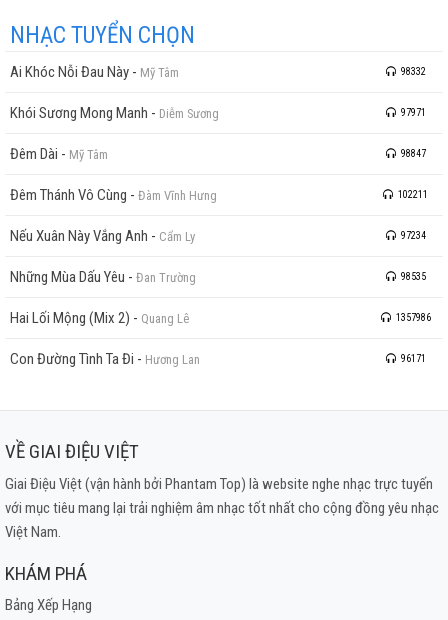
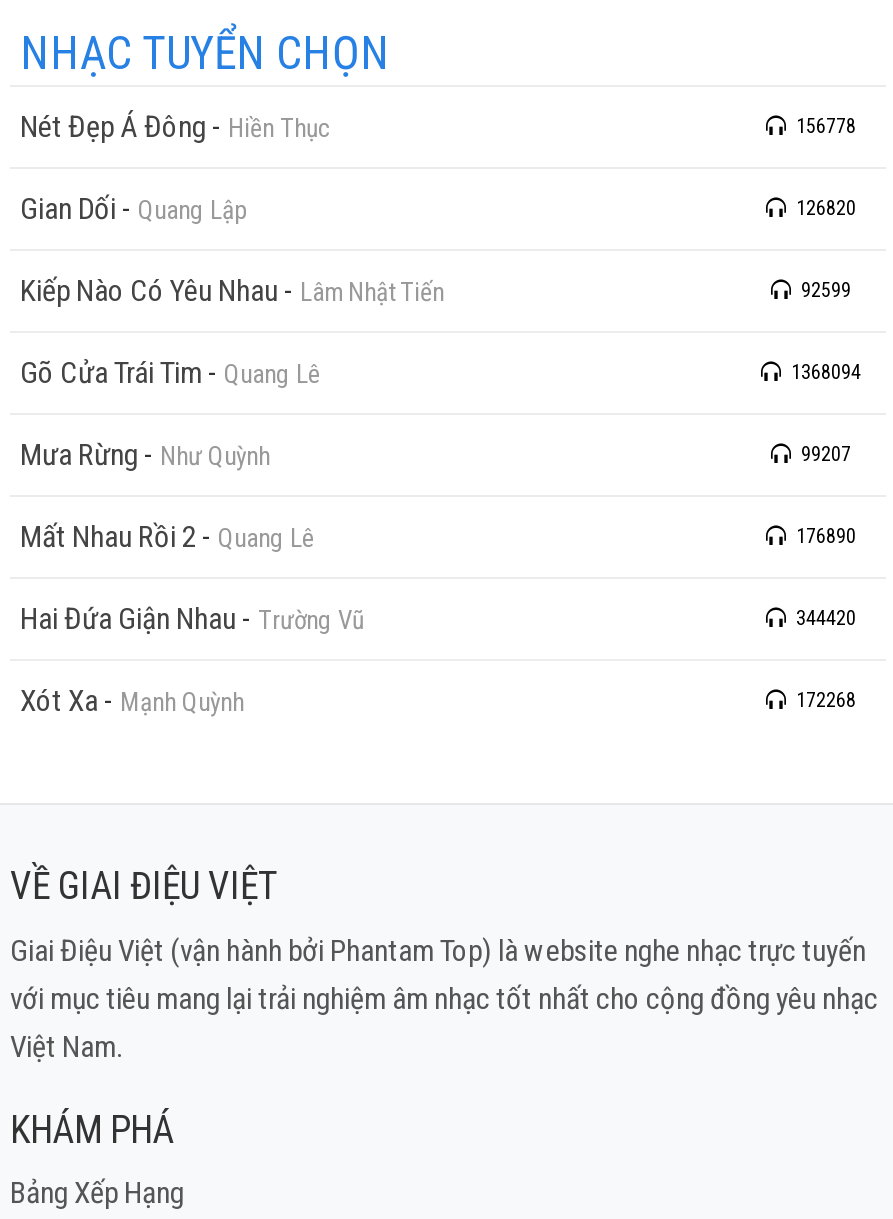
- Ai Khóc Nỗi Đau Này - Mỹ Tâm
- 98332
+ Nét Đẹp Á Đông - Hiền Thục
+ 156778

- Khói Sương Mong Manh - Diễm Sương
- 97971
+ Gian Dối - Quang Lập
+ 126820

- Đêm Dài - Mỹ Tâm
- 98847
+ Kiếp Nào Có Yêu Nhau - Lâm Nhật Tiến
+ 92599

- Đêm Thánh Vô Cùng - Đàm Vĩnh Hưng
- 102211
+ Gõ Cửa Trái Tim - Quang Lê
+ 1368094

- Nếu Xuân Này Vắng Anh - Cẩm Ly
- 97234
+ Mưa Rừng - Như Quỳnh
+ 99207

- Những Mùa Dấu Yêu - Đan Trường
- 98535
+ Mất Nhau Rồi 2 - Quang Lê
+ 176890

- Hai Lối Mộng (Mix 2) - Quang Lê
- 1357986
+ Hai Đứa Giận Nhau - Trường Vũ
+ 344420

- Con Đường Tình Ta Đi - Hương Lan
- 96171
+ Xót Xa - Mạnh Quỳnh
+ 172268
